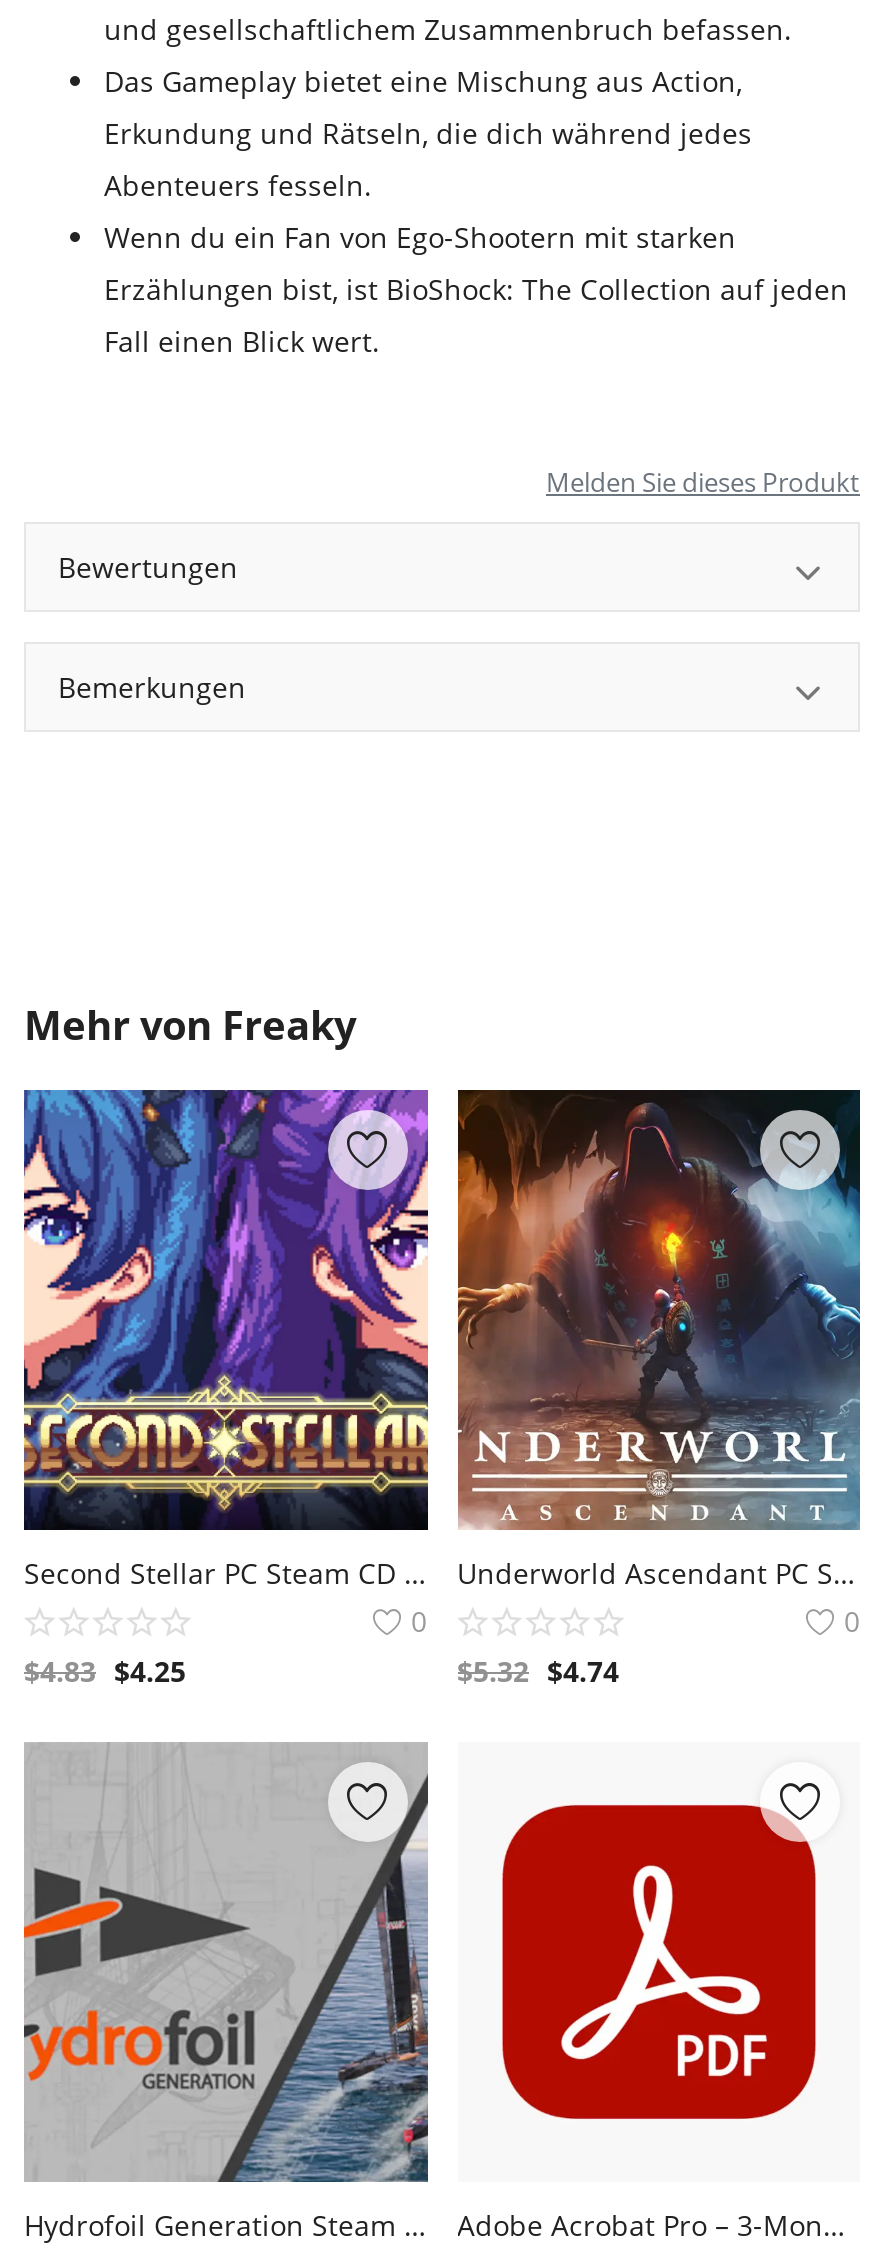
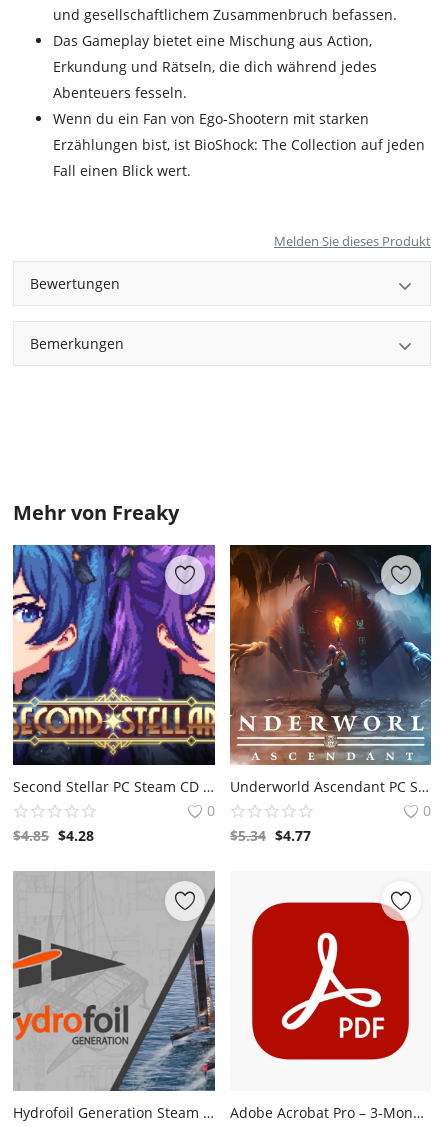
- $4.83 $4.25
+ $4.85 $4.28

- $5.32 $4.74
+ $5.34 $4.77
